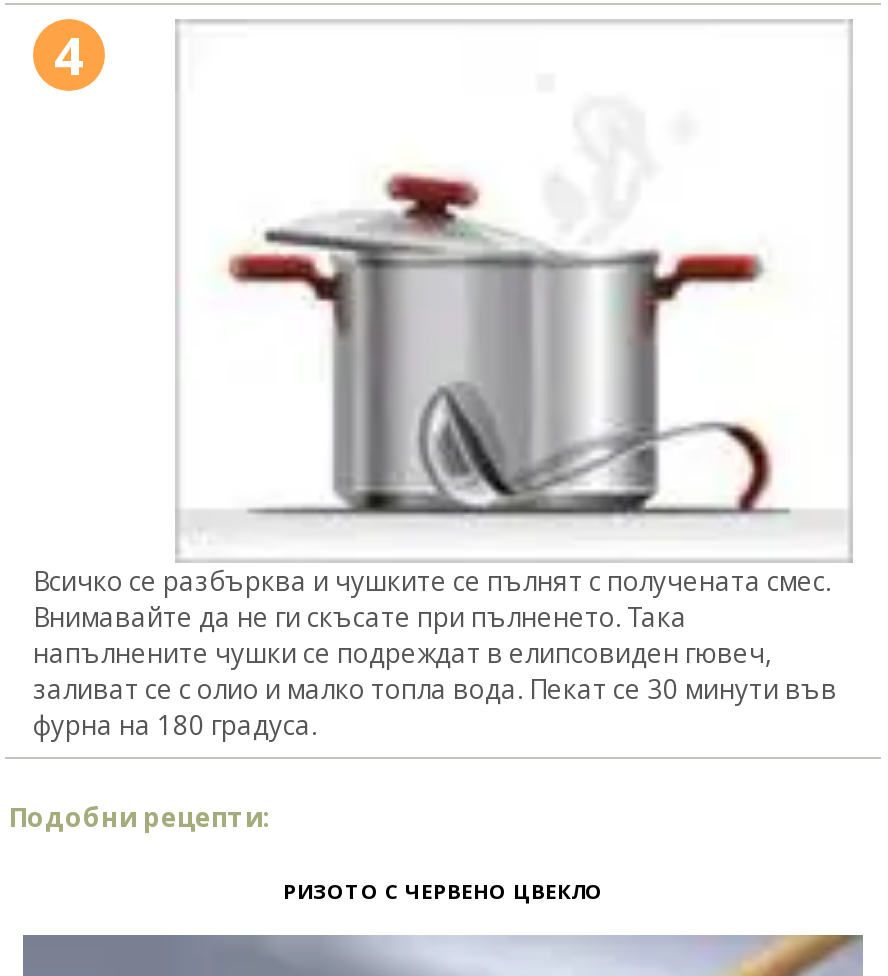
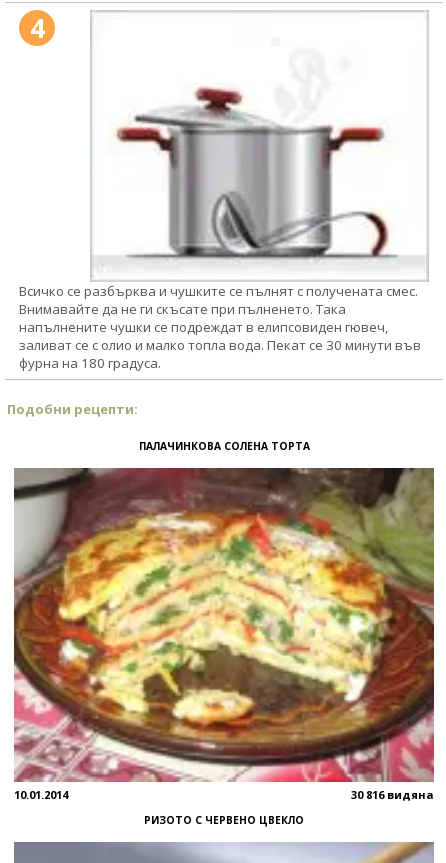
+ [image]
+ 10.01.2014
+ 30 816 видяна

+ ПАЛАЧИНКОВА СОЛЕНА ТОРТА
